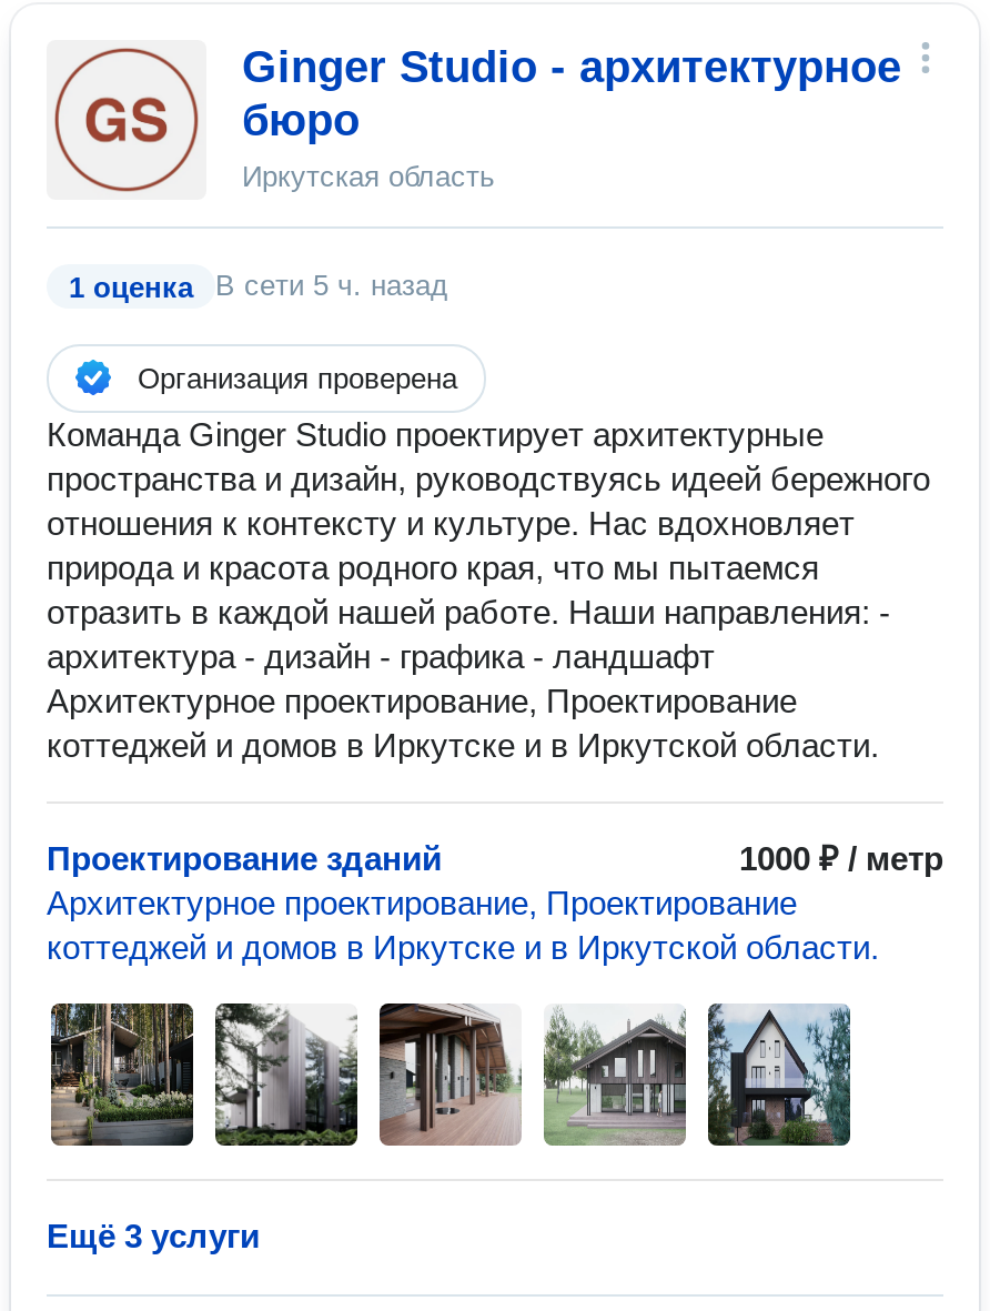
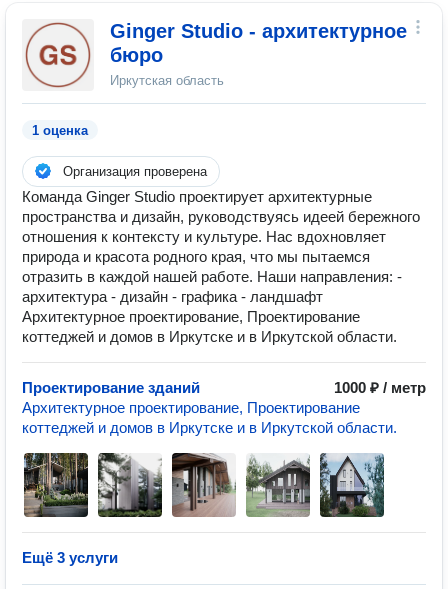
- В сети 5 ч. назад
